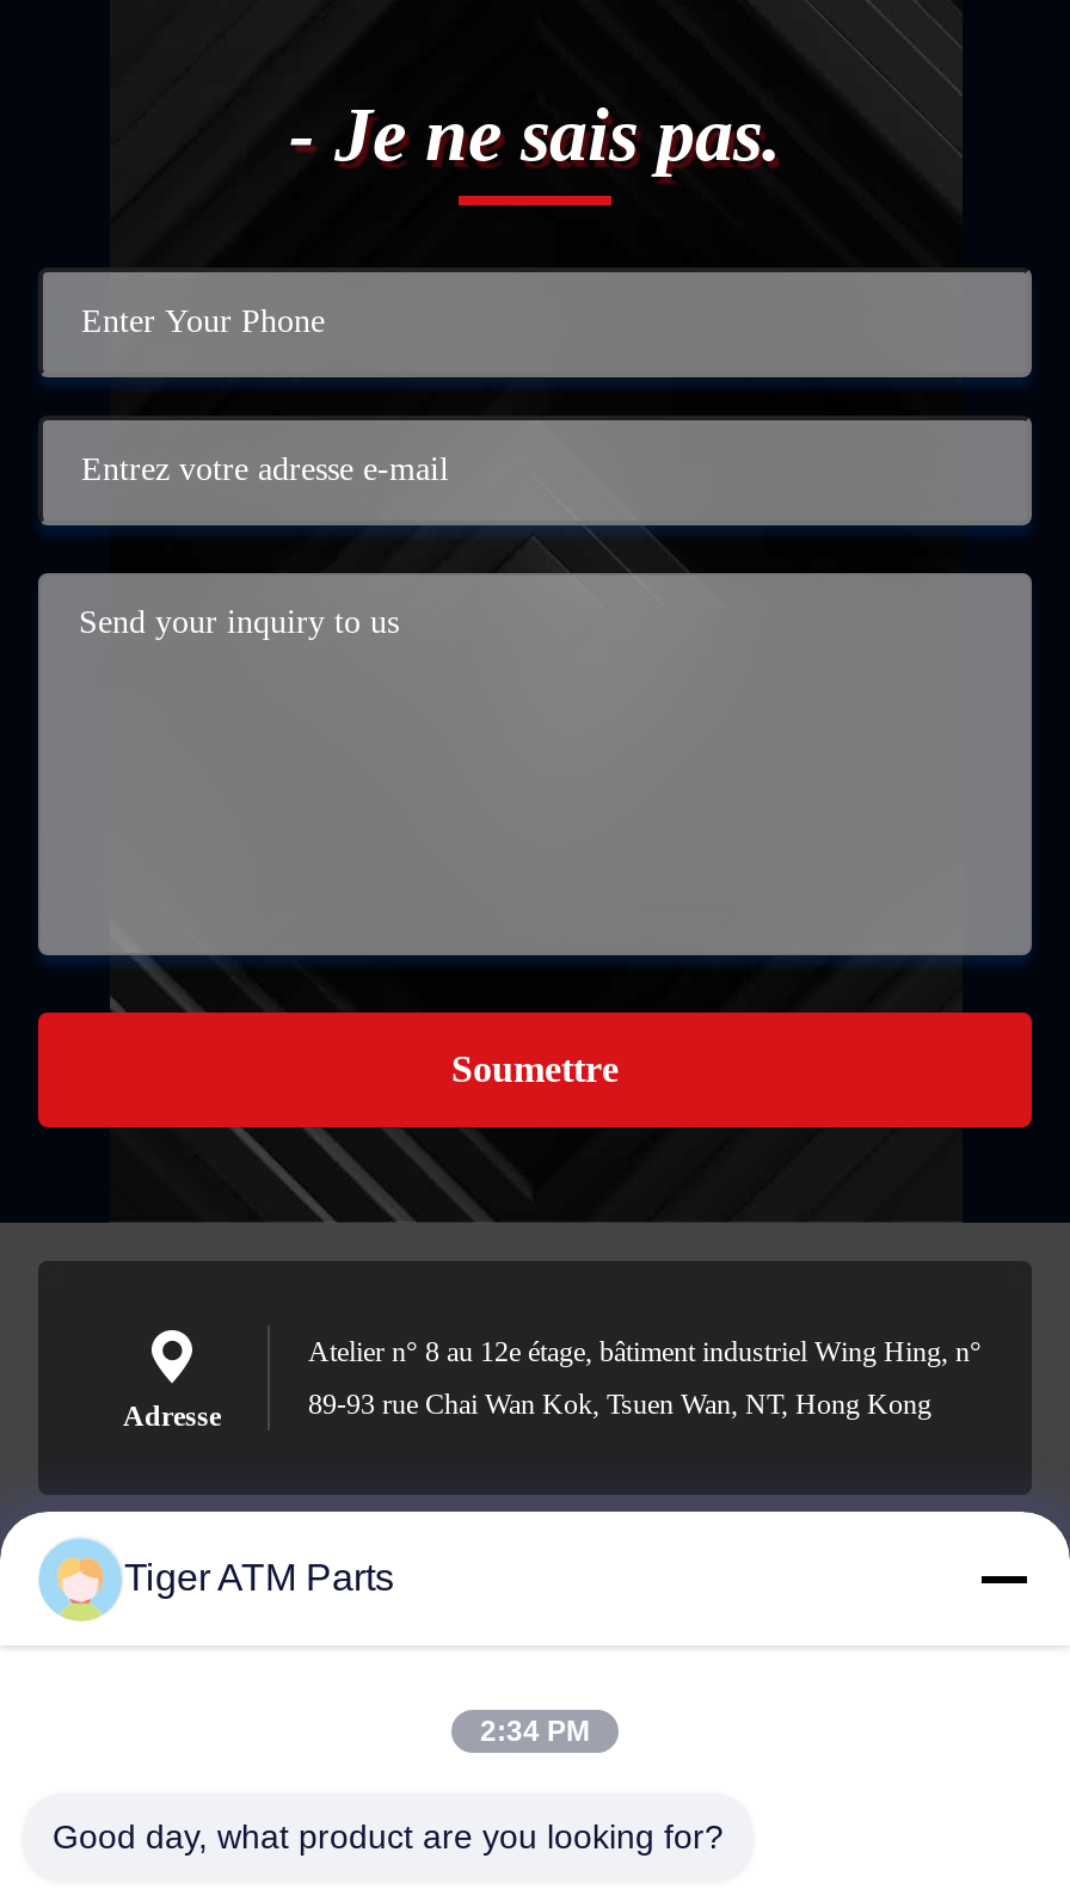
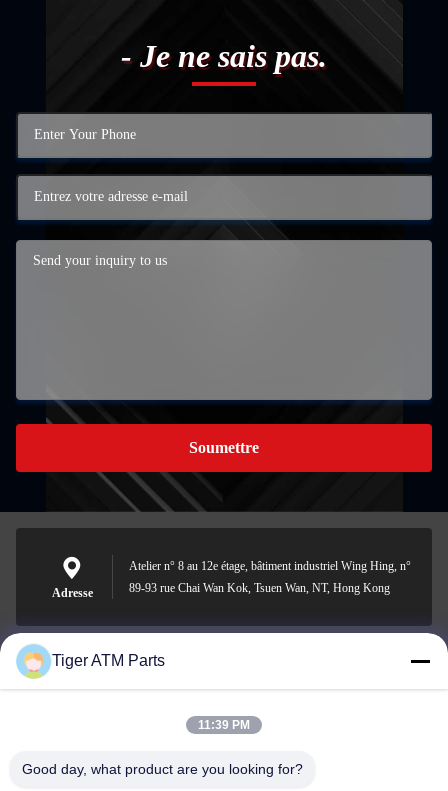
- 2:34 PM
+ 11:39 PM
